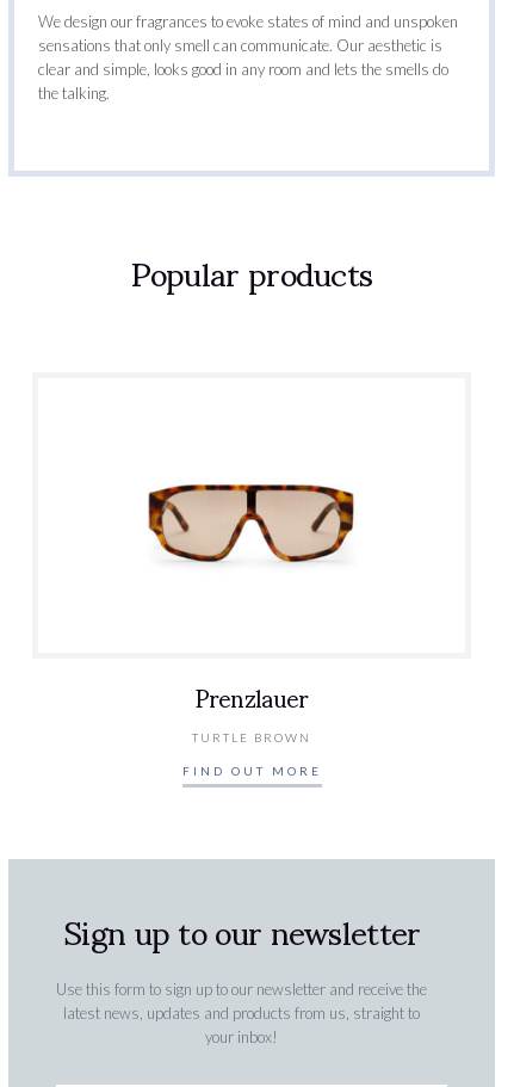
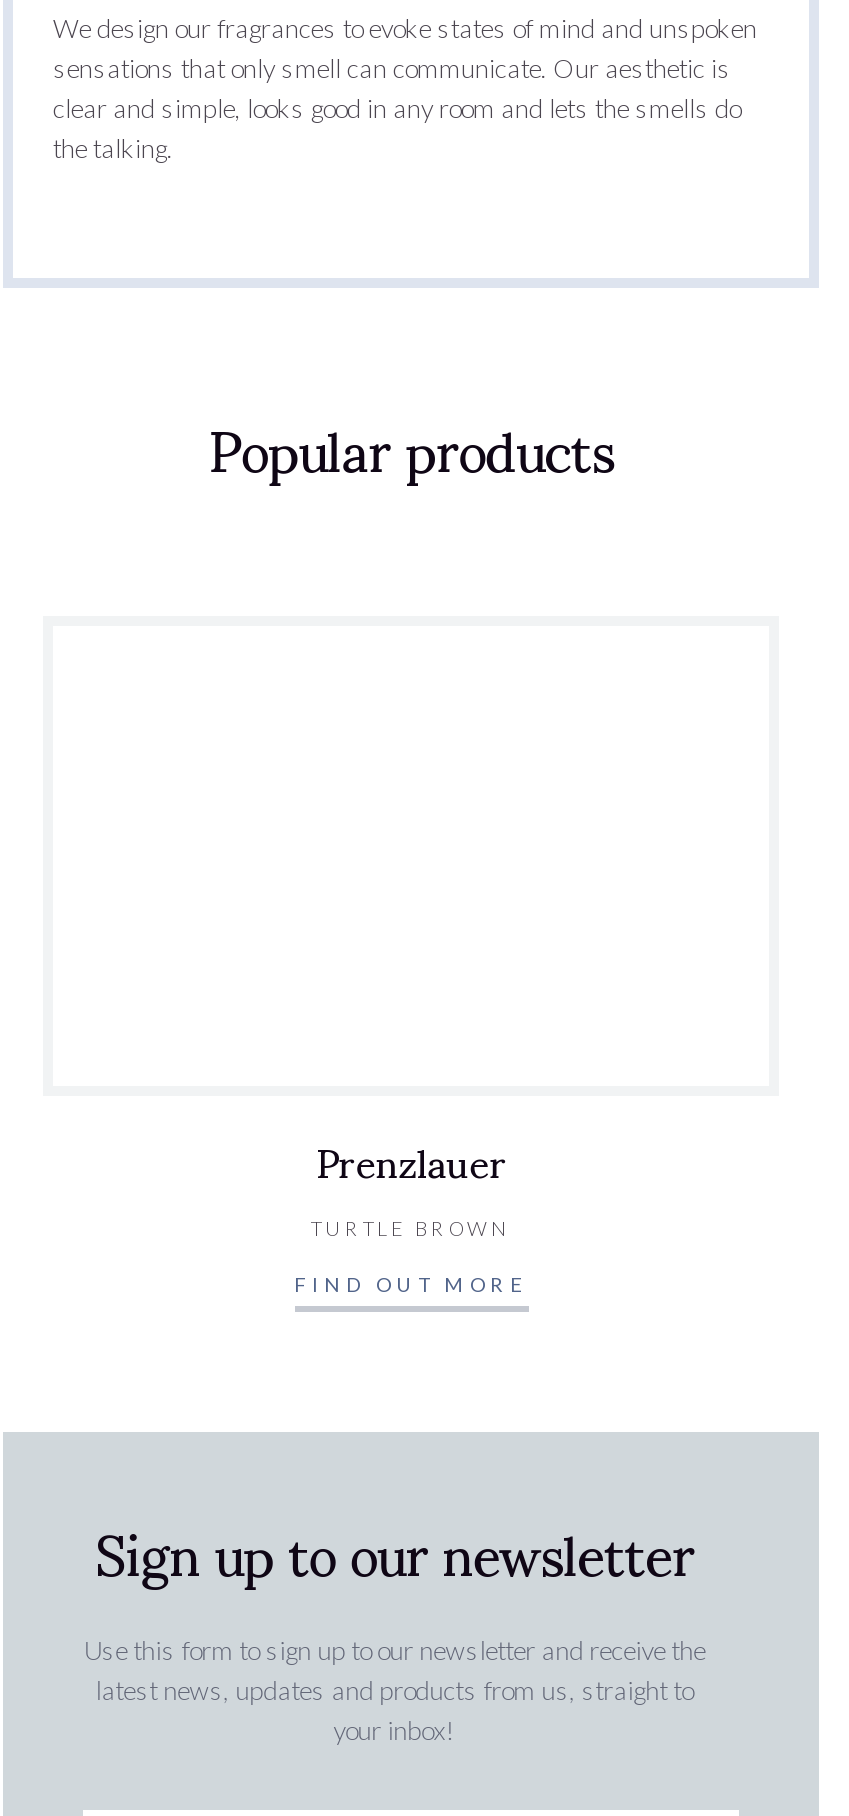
- [image]
